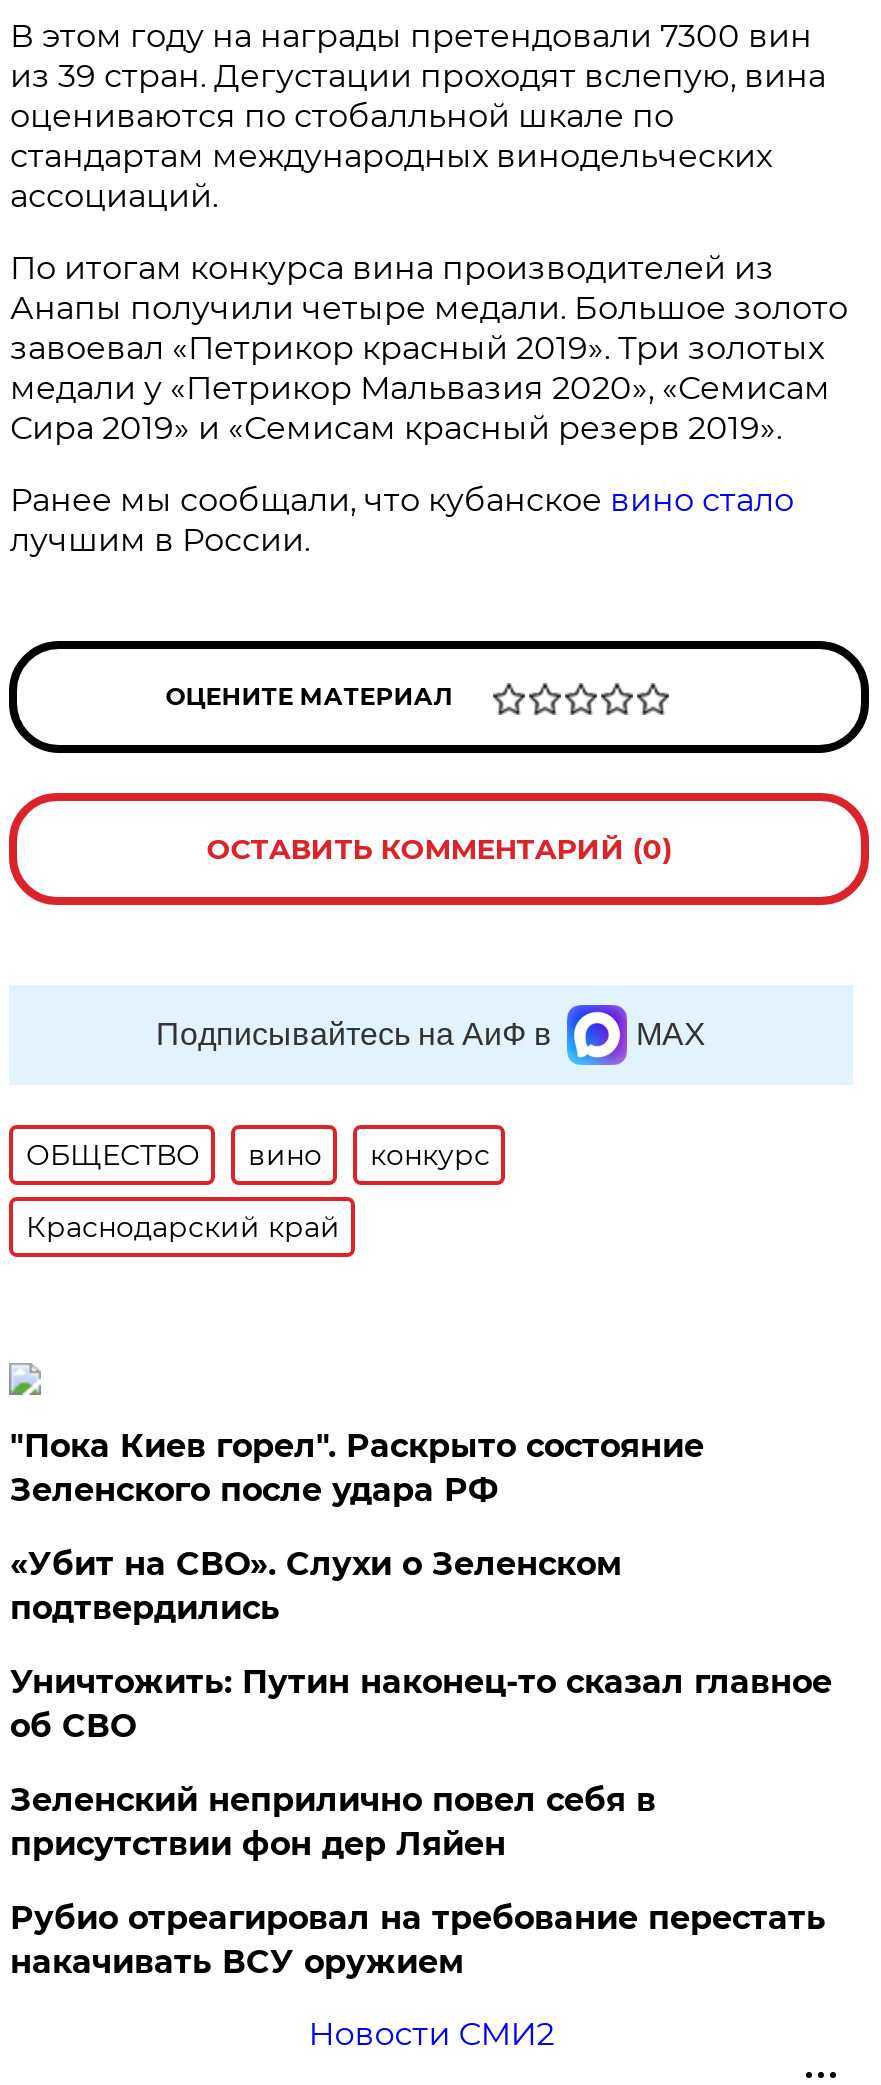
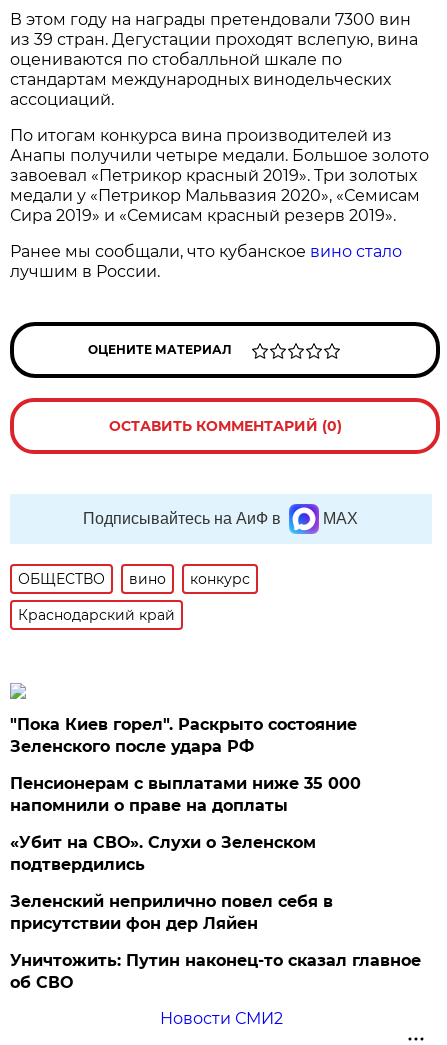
+ Пенсионерам с выплатами ниже 35 000
+ напомнили о праве на доплаты

moved down: «Убит на СВО». Слухи о Зеленском | подтвердились

moved down: Уничтожить: Путин наконец-то сказал главное | об СВО

- Рубио отреагировал на требование перестать
- накачивать ВСУ оружием
